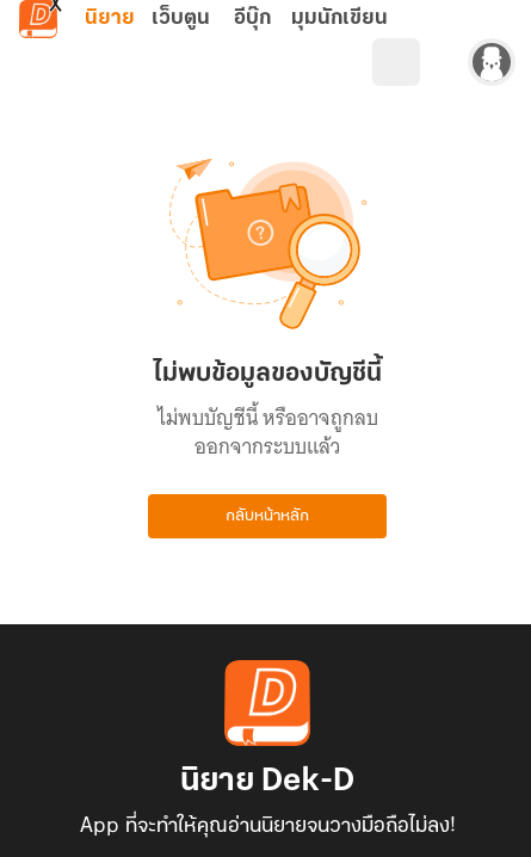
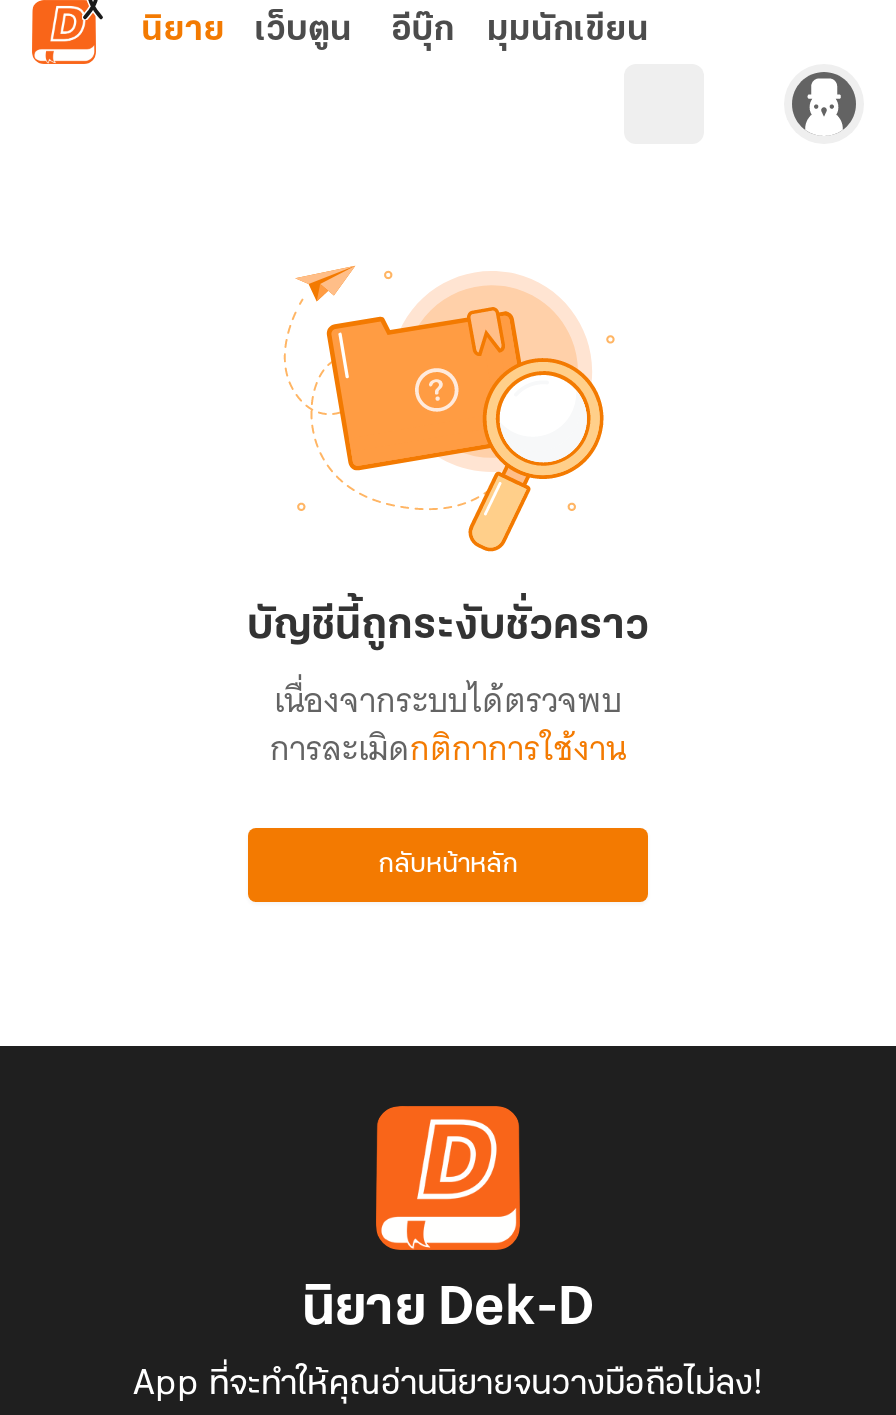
- ไม่พบข้อมูลของบัญชีนี้
- ไม่พบบัญชีนี้ หรืออาจถูกลบ
- ออกจากระบบแล้ว
+ บัญชีนี้ถูกระงับชั่วคราว
+ เนื่องจากระบบได้ตรวจพบ
+ การละเมิดกติกาการใช้งาน
